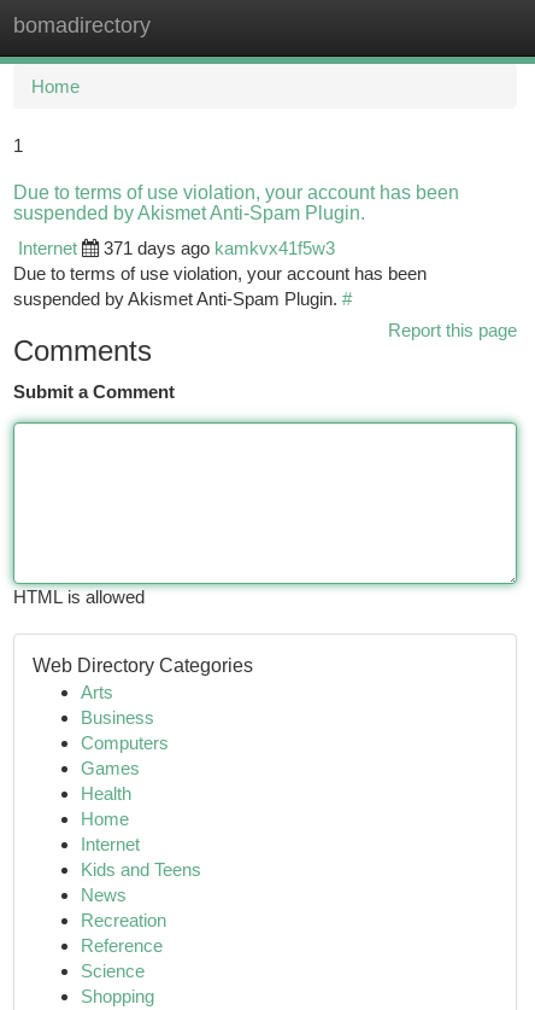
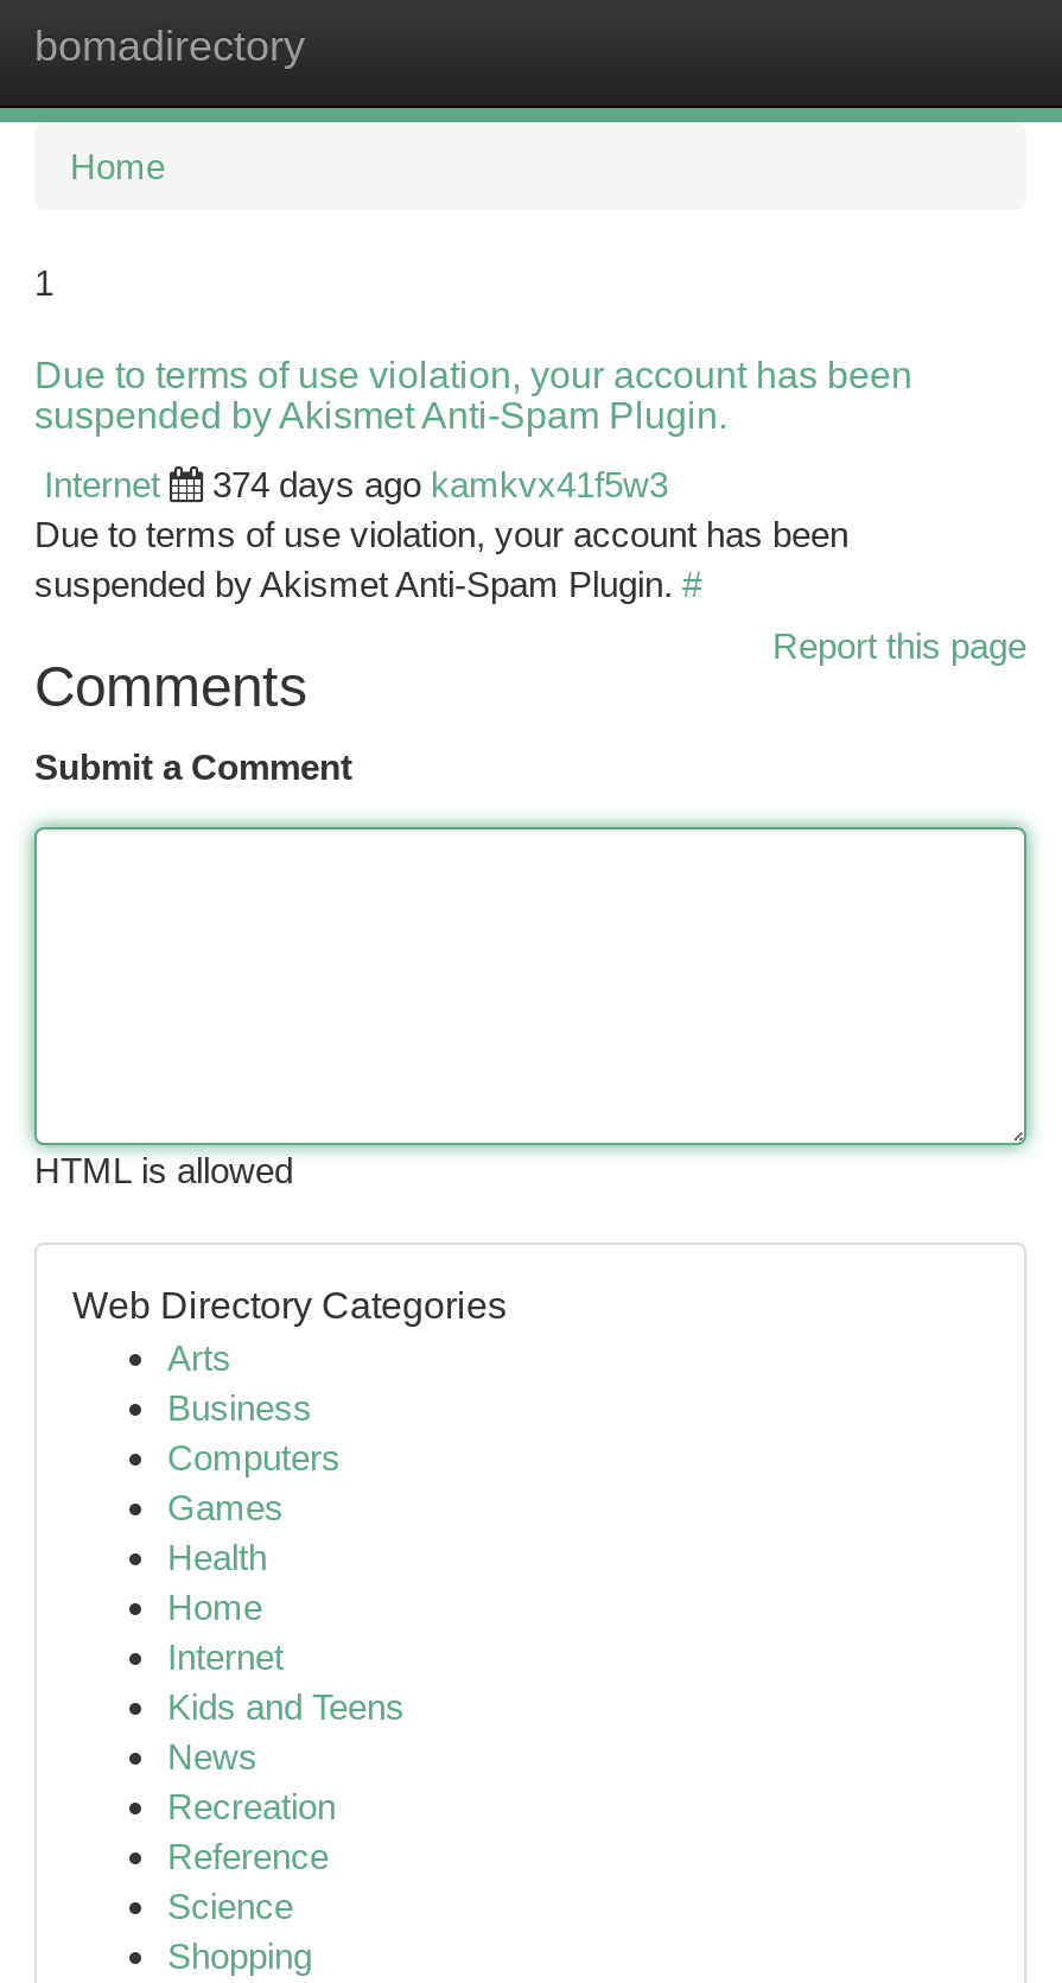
- 371 days ago kamkvx41f5w3
+ 374 days ago kamkvx41f5w3
